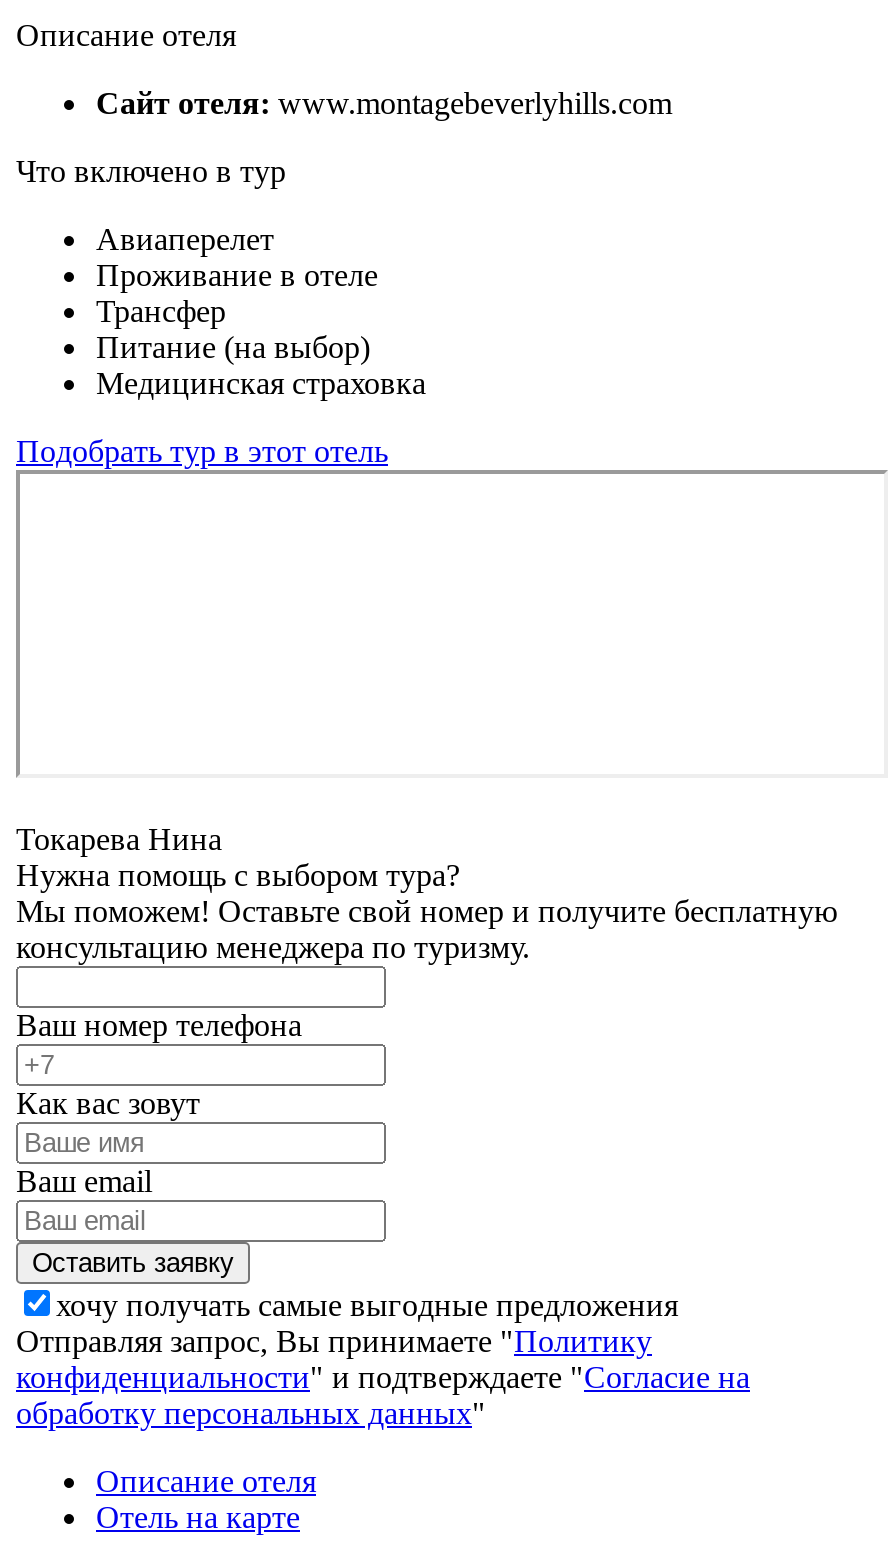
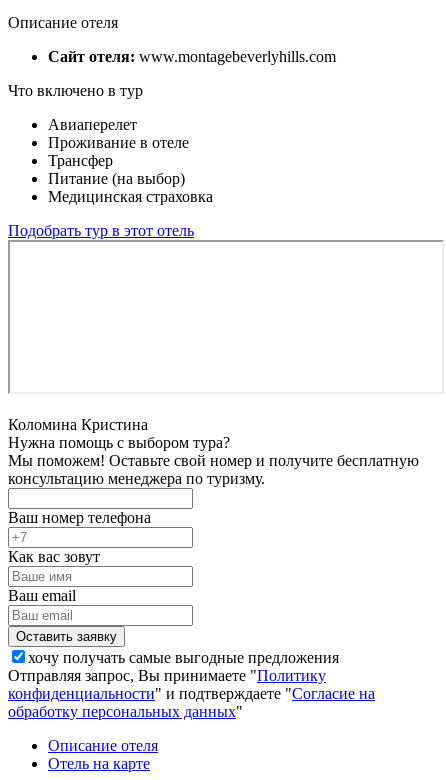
- Токарева Нина
+ Коломина Кристина
